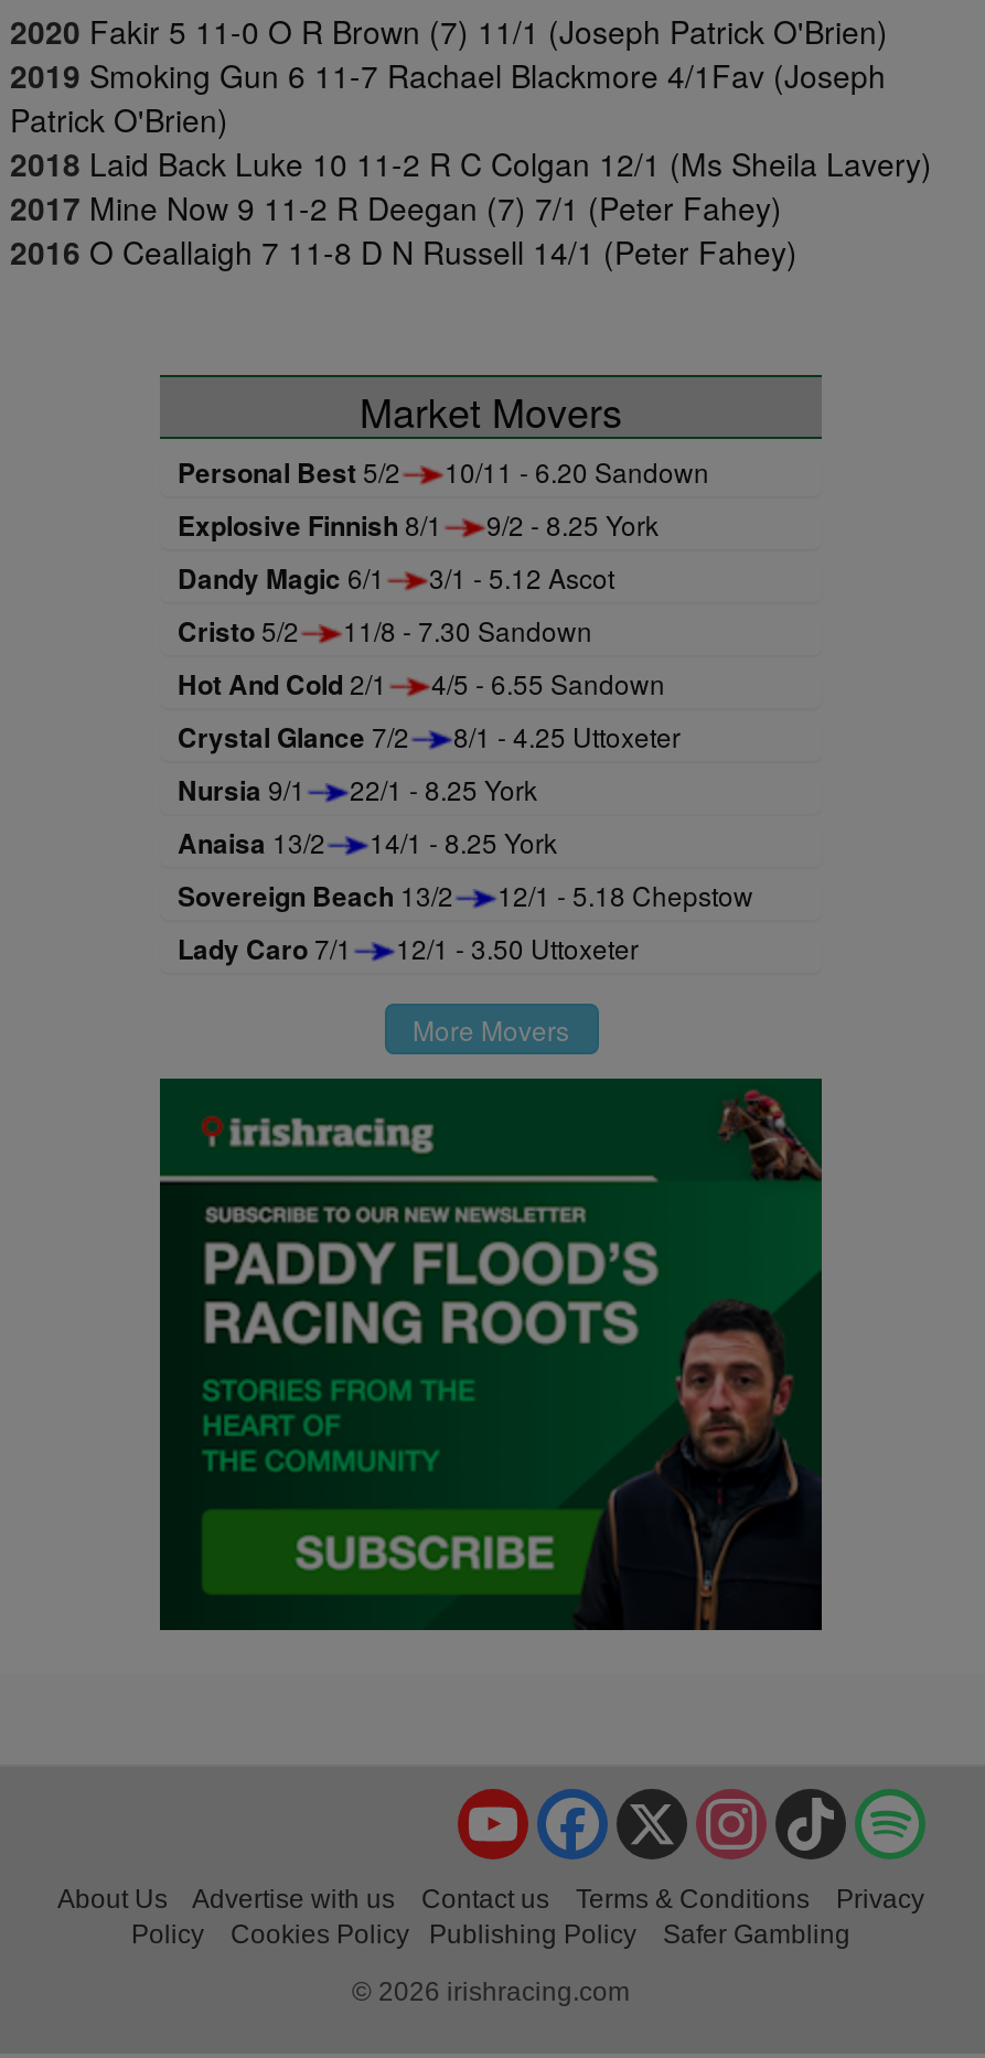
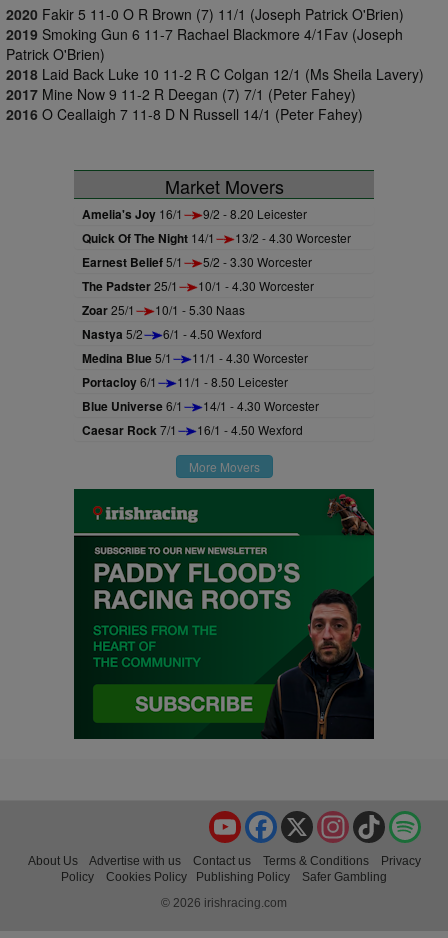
- Personal Best 5/2
- 10/11 - 6.20 Sandown
- Explosive Finnish 8/1
- 9/2 - 8.25 York
- Dandy Magic 6/1
- 3/1 - 5.12 Ascot
- Cristo 5/2
- 11/8 - 7.30 Sandown
- Hot And Cold 2/1
- 4/5 - 6.55 Sandown
- Crystal Glance 7/2
- 8/1 - 4.25 Uttoxeter
- Nursia 9/1
- 22/1 - 8.25 York
- Anaisa 13/2
- 14/1 - 8.25 York
- Sovereign Beach 13/2
- 12/1 - 5.18 Chepstow
- Lady Caro 7/1
- 12/1 - 3.50 Uttoxeter
+ Amelia's Joy 16/1
+ 9/2 - 8.20 Leicester
+ Quick Of The Night 14/1
+ 13/2 - 4.30 Worcester
+ Earnest Belief 5/1
+ 5/2 - 3.30 Worcester
+ The Padster 25/1
+ 10/1 - 4.30 Worcester
+ Zoar 25/1
+ 10/1 - 5.30 Naas
+ Nastya 5/2
+ 6/1 - 4.50 Wexford
+ Medina Blue 5/1
+ 11/1 - 4.30 Worcester
+ Portacloy 6/1
+ 11/1 - 8.50 Leicester
+ Blue Universe 6/1
+ 14/1 - 4.30 Worcester
+ Caesar Rock 7/1
+ 16/1 - 4.50 Wexford
